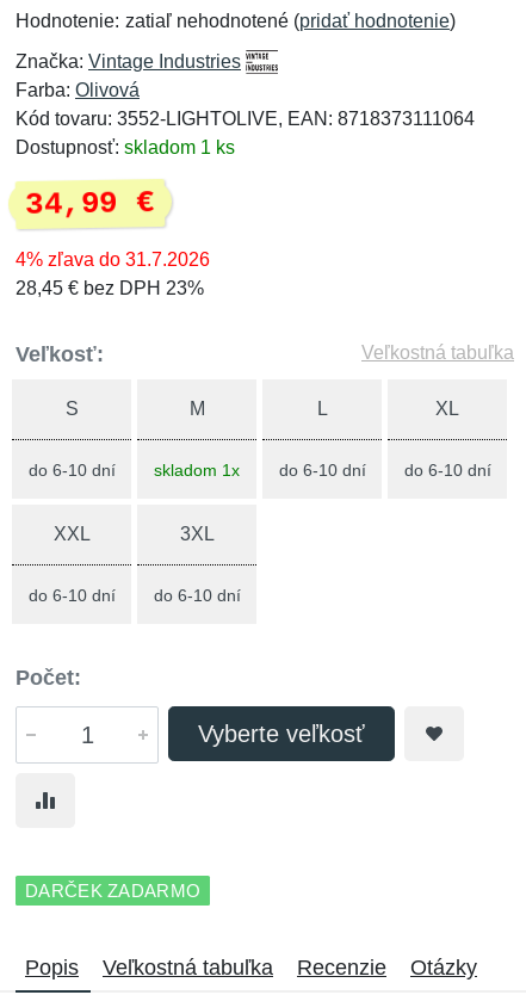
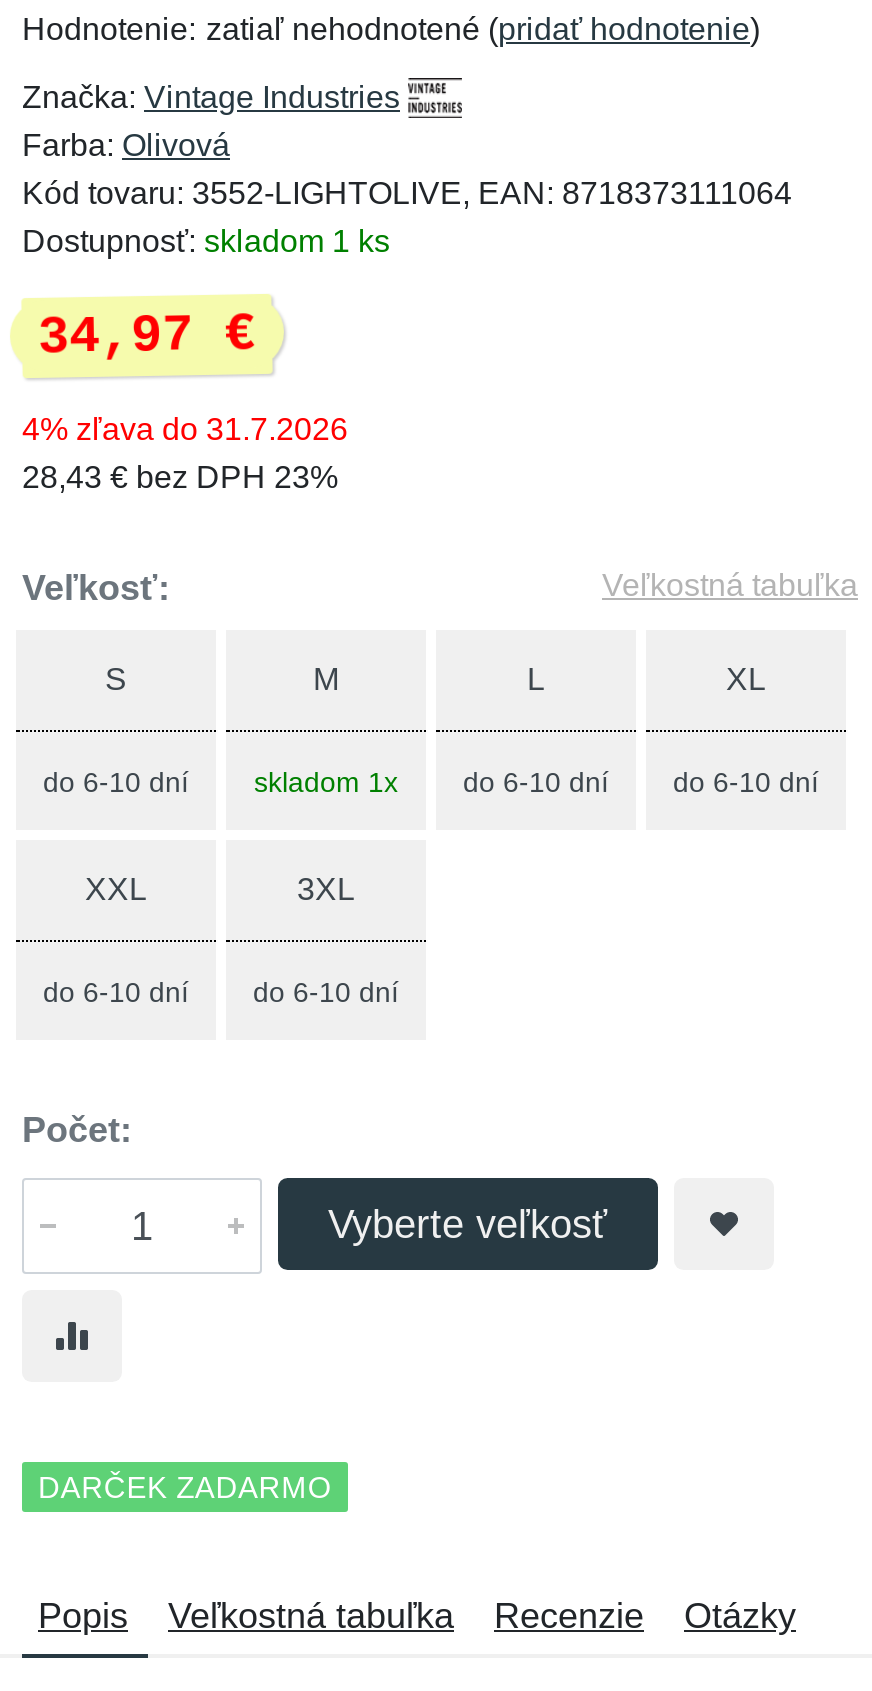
- 34,99 €
+ 34,97 €

- 28,45 € bez DPH 23%
+ 28,43 € bez DPH 23%
